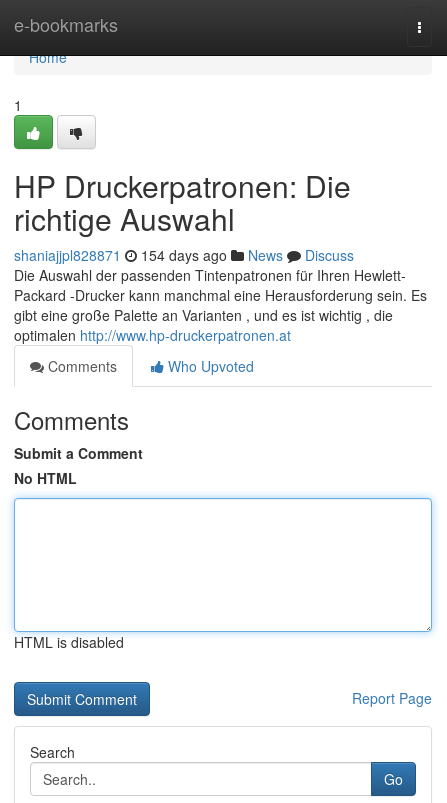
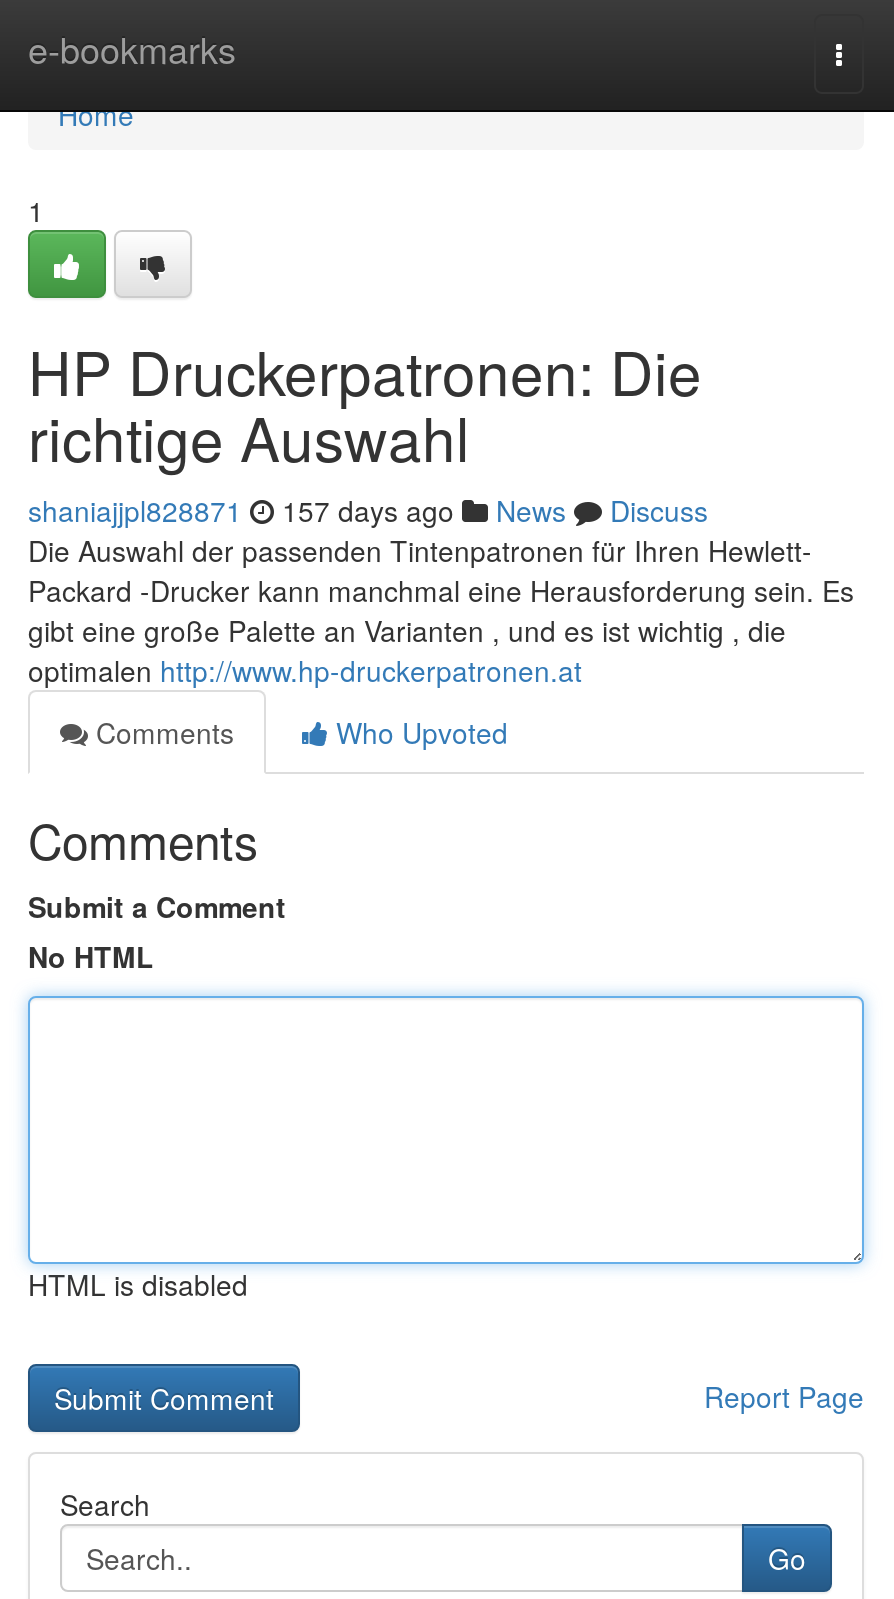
- shaniajjpl828871 154 days ago News Discuss
+ shaniajjpl828871 157 days ago News Discuss
